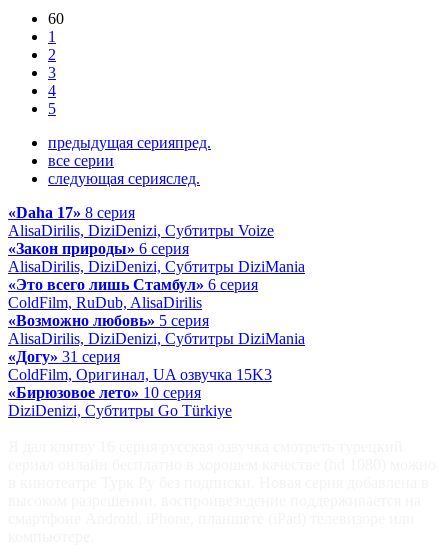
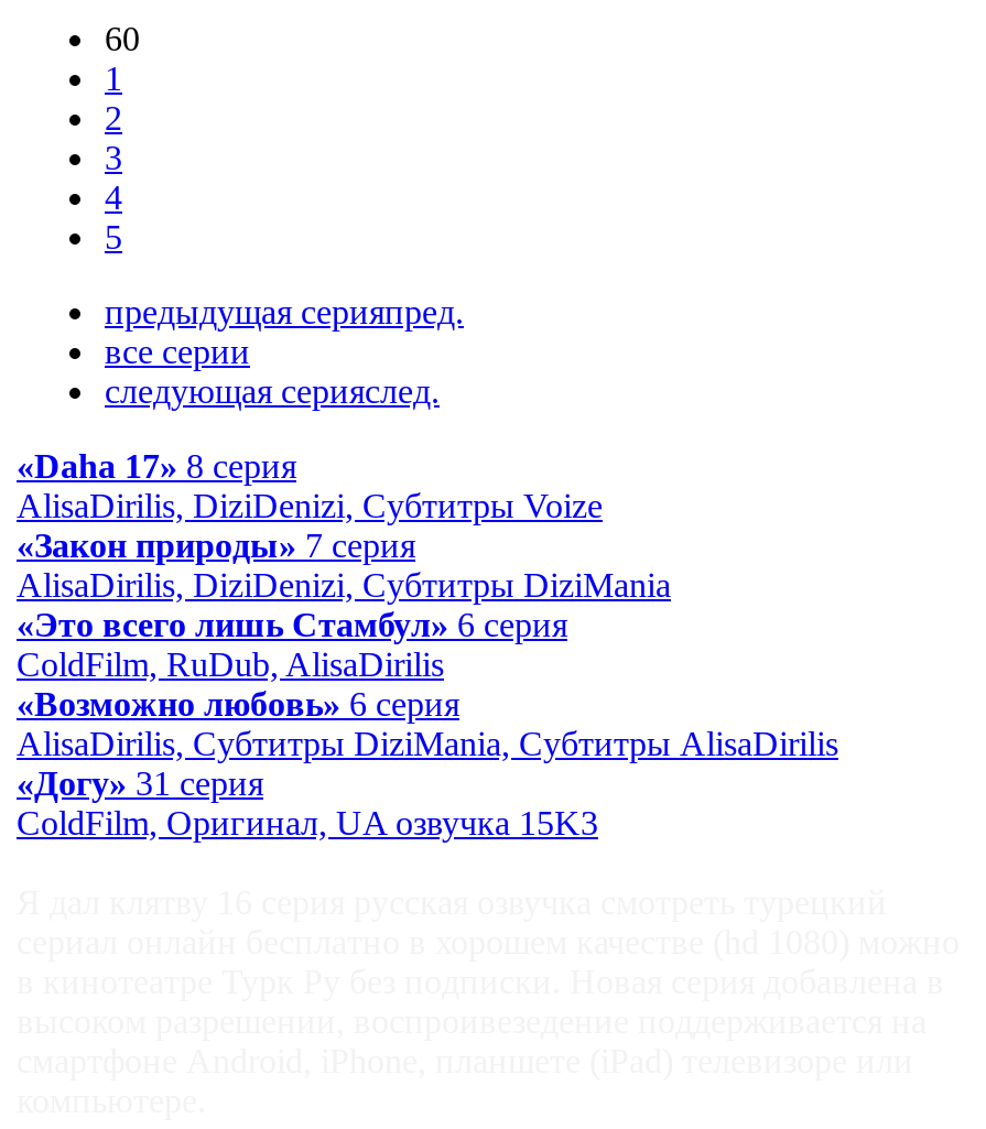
- «Закон природы» 6 серия
+ «Закон природы» 7 серия

- «Возможно любовь» 5 серия
- AlisaDirilis, DiziDenizi, Субтитры DiziMania
+ «Возможно любовь» 6 серия
+ AlisaDirilis, Субтитры DiziMania, Субтитры AlisaDirilis

- «Бирюзовое лето» 10 серия
- DiziDenizi, Субтитры Go Türkiye
